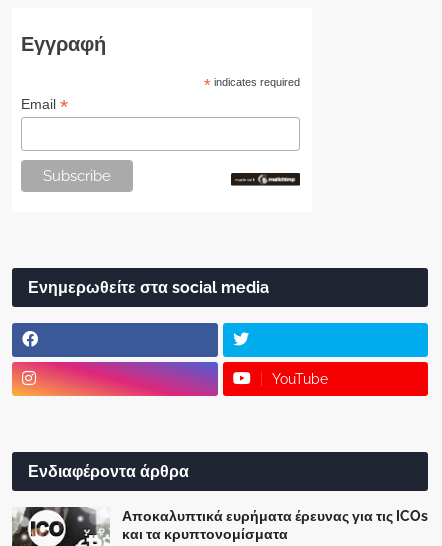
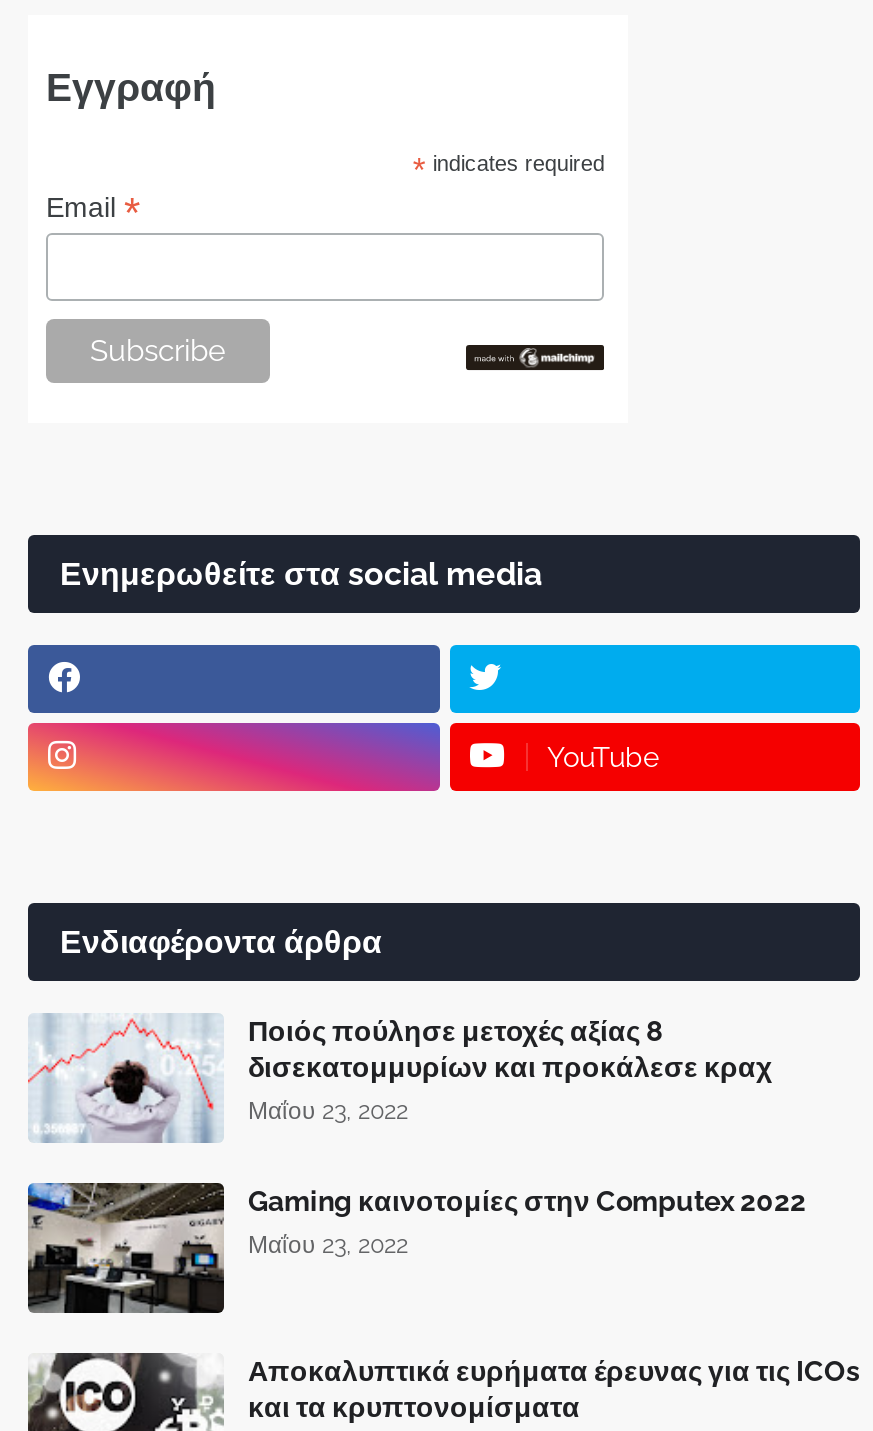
+ [image]

+ [image]
+ Ποιός πούλησε μετοχές αξίας 8
+ δισεκατομμυρίων και προκάλεσε κραχ
+ Μαΐου 23, 2022
+ Gaming καινοτομίες στην Computex 2022
+ Μαΐου 23, 2022
